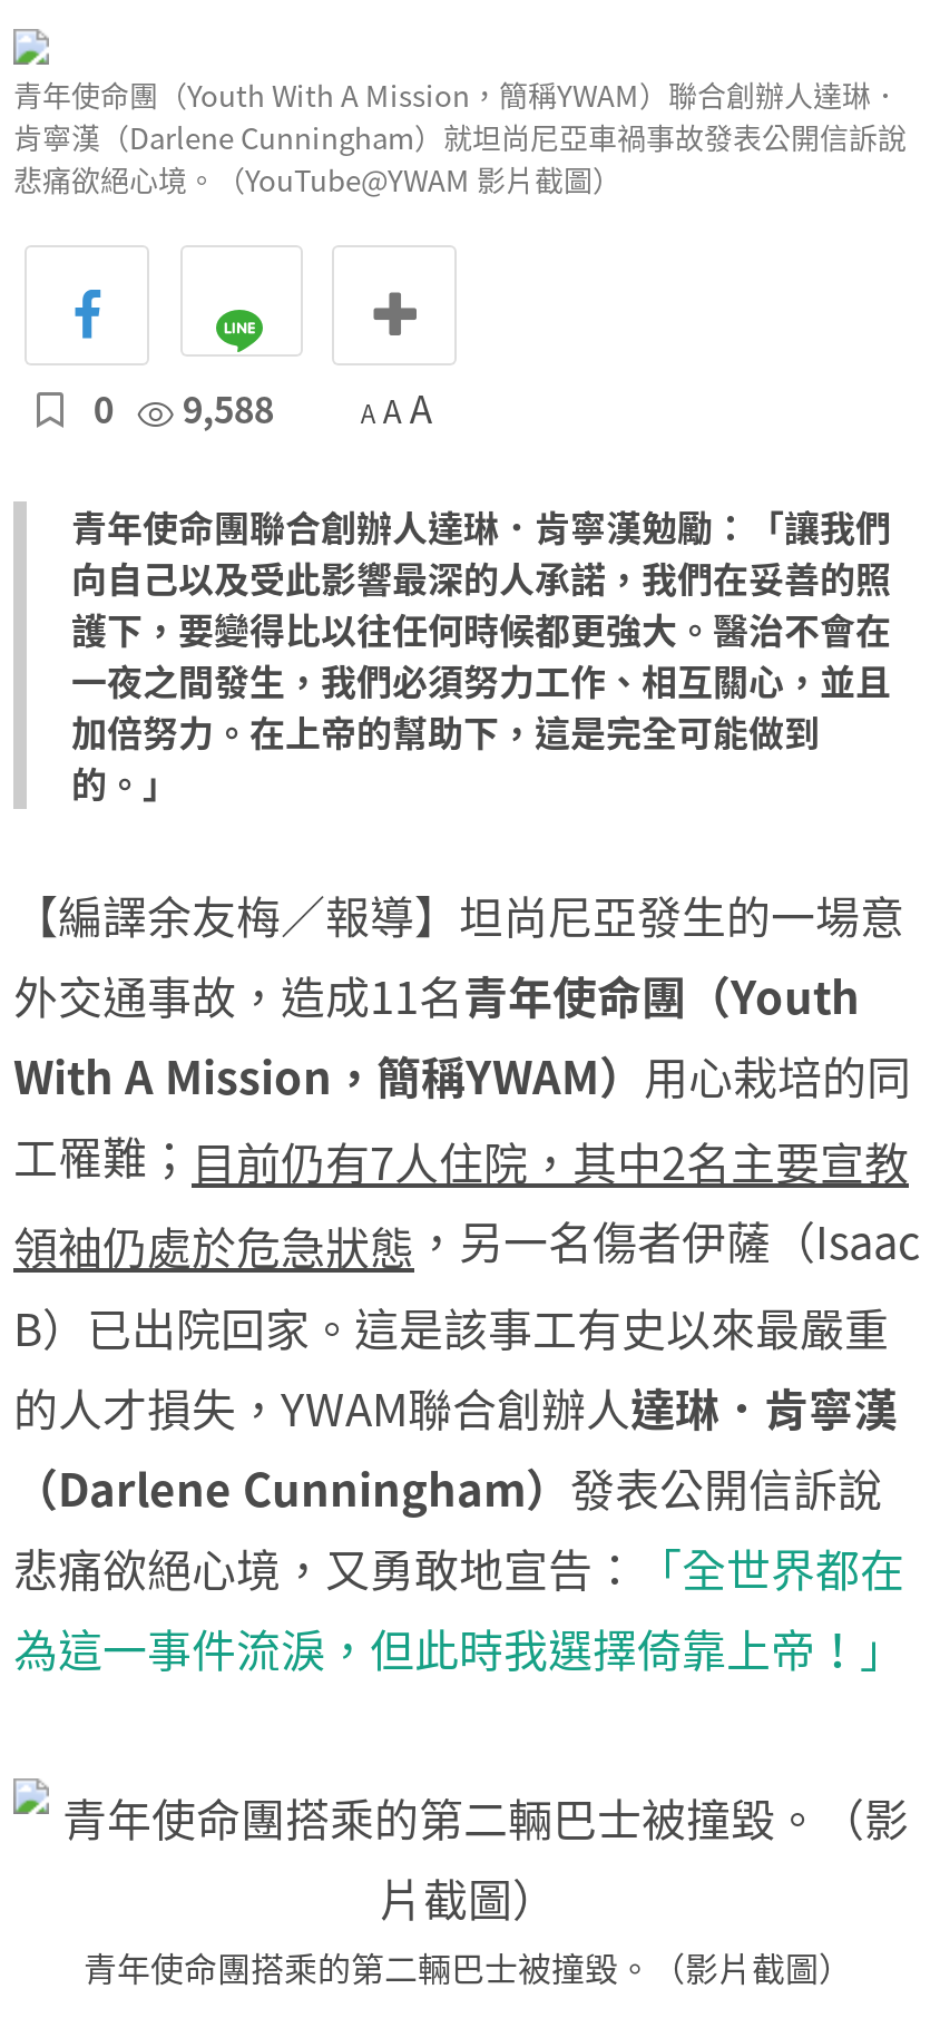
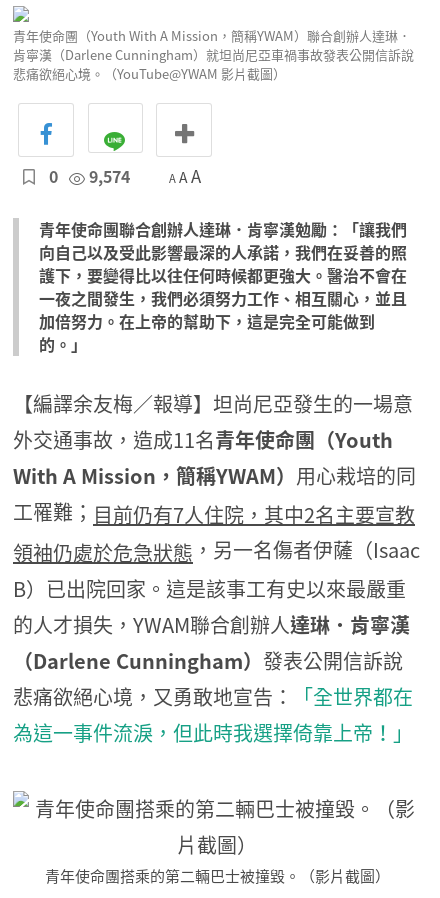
- 0 9,588 A A A
+ 0 9,574 A A A
